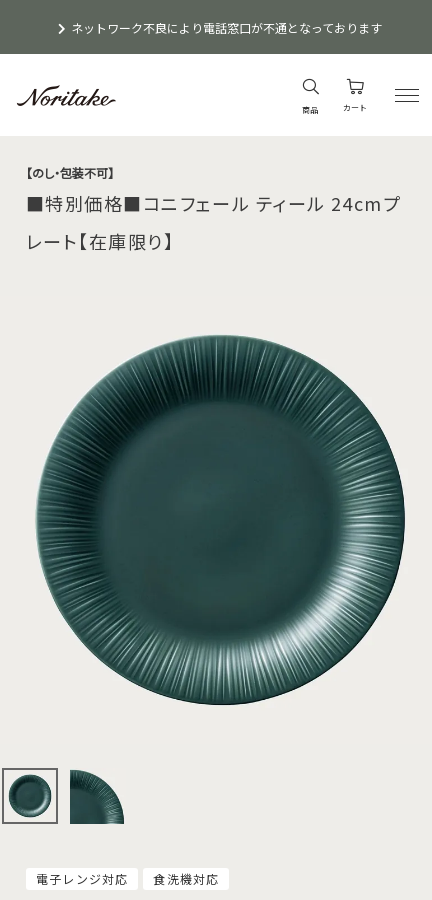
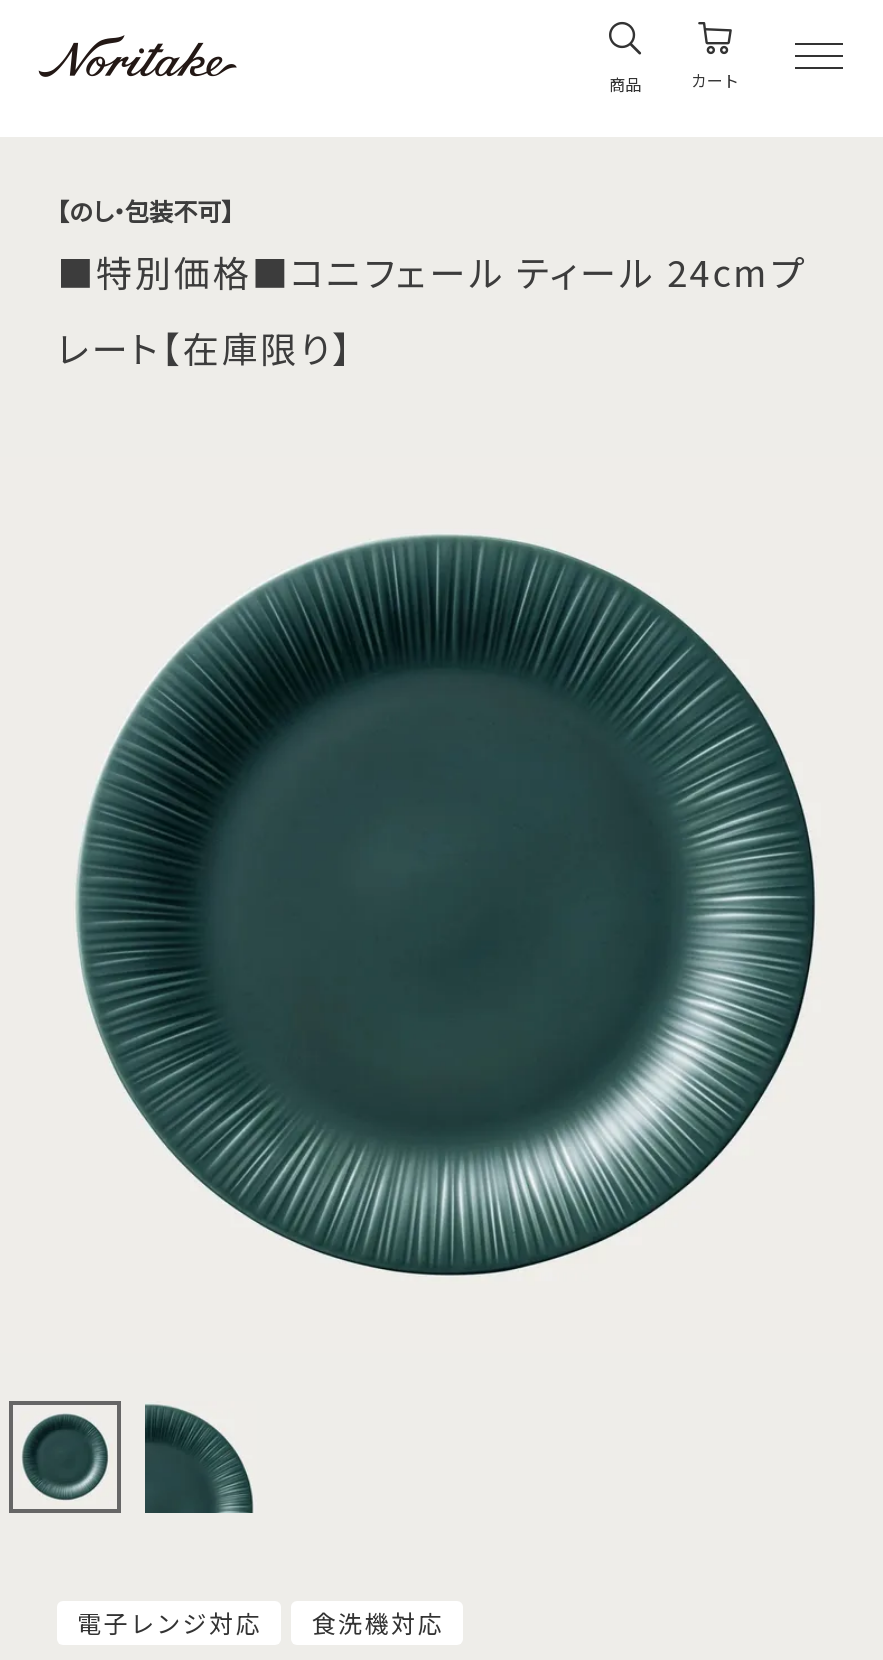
- ネットワーク不良により電話窓口が不通となっております
